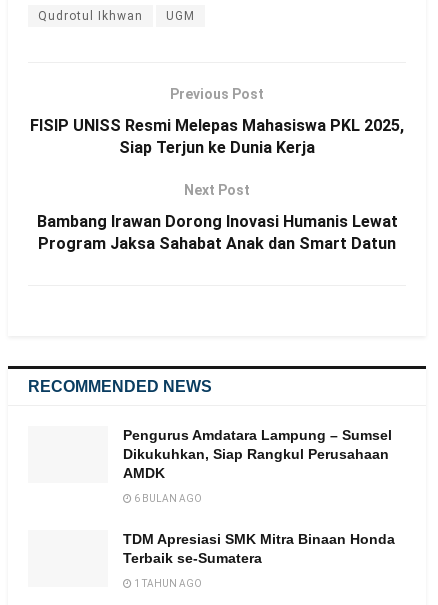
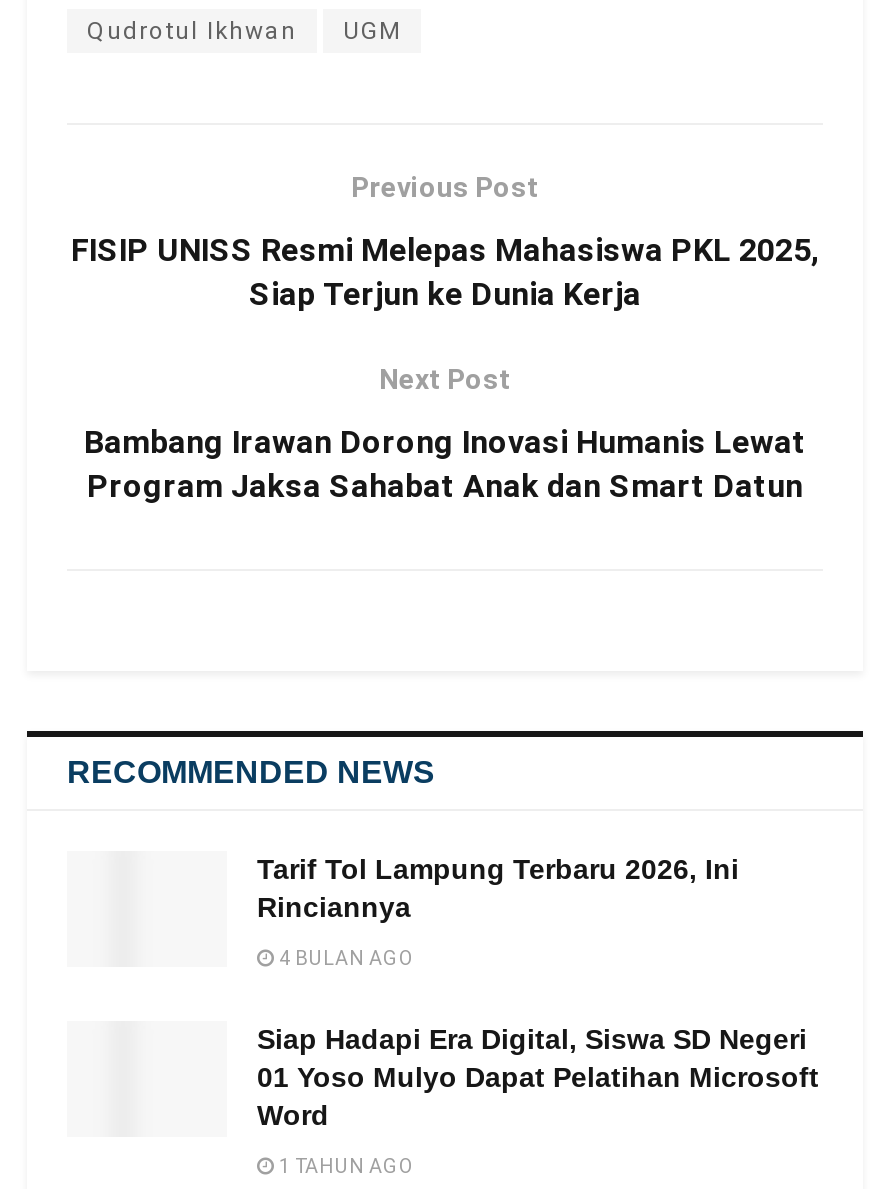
- Pengurus Amdatara Lampung – Sumsel
- Dikukuhkan, Siap Rangkul Perusahaan
- AMDK
+ Tarif Tol Lampung Terbaru 2026, Ini
+ Rinciannya

- 6 BULAN AGO
+ 4 BULAN AGO

- TDM Apresiasi SMK Mitra Binaan Honda
- Terbaik se-Sumatera
+ Siap Hadapi Era Digital, Siswa SD Negeri
+ 01 Yoso Mulyo Dapat Pelatihan Microsoft
+ Word
